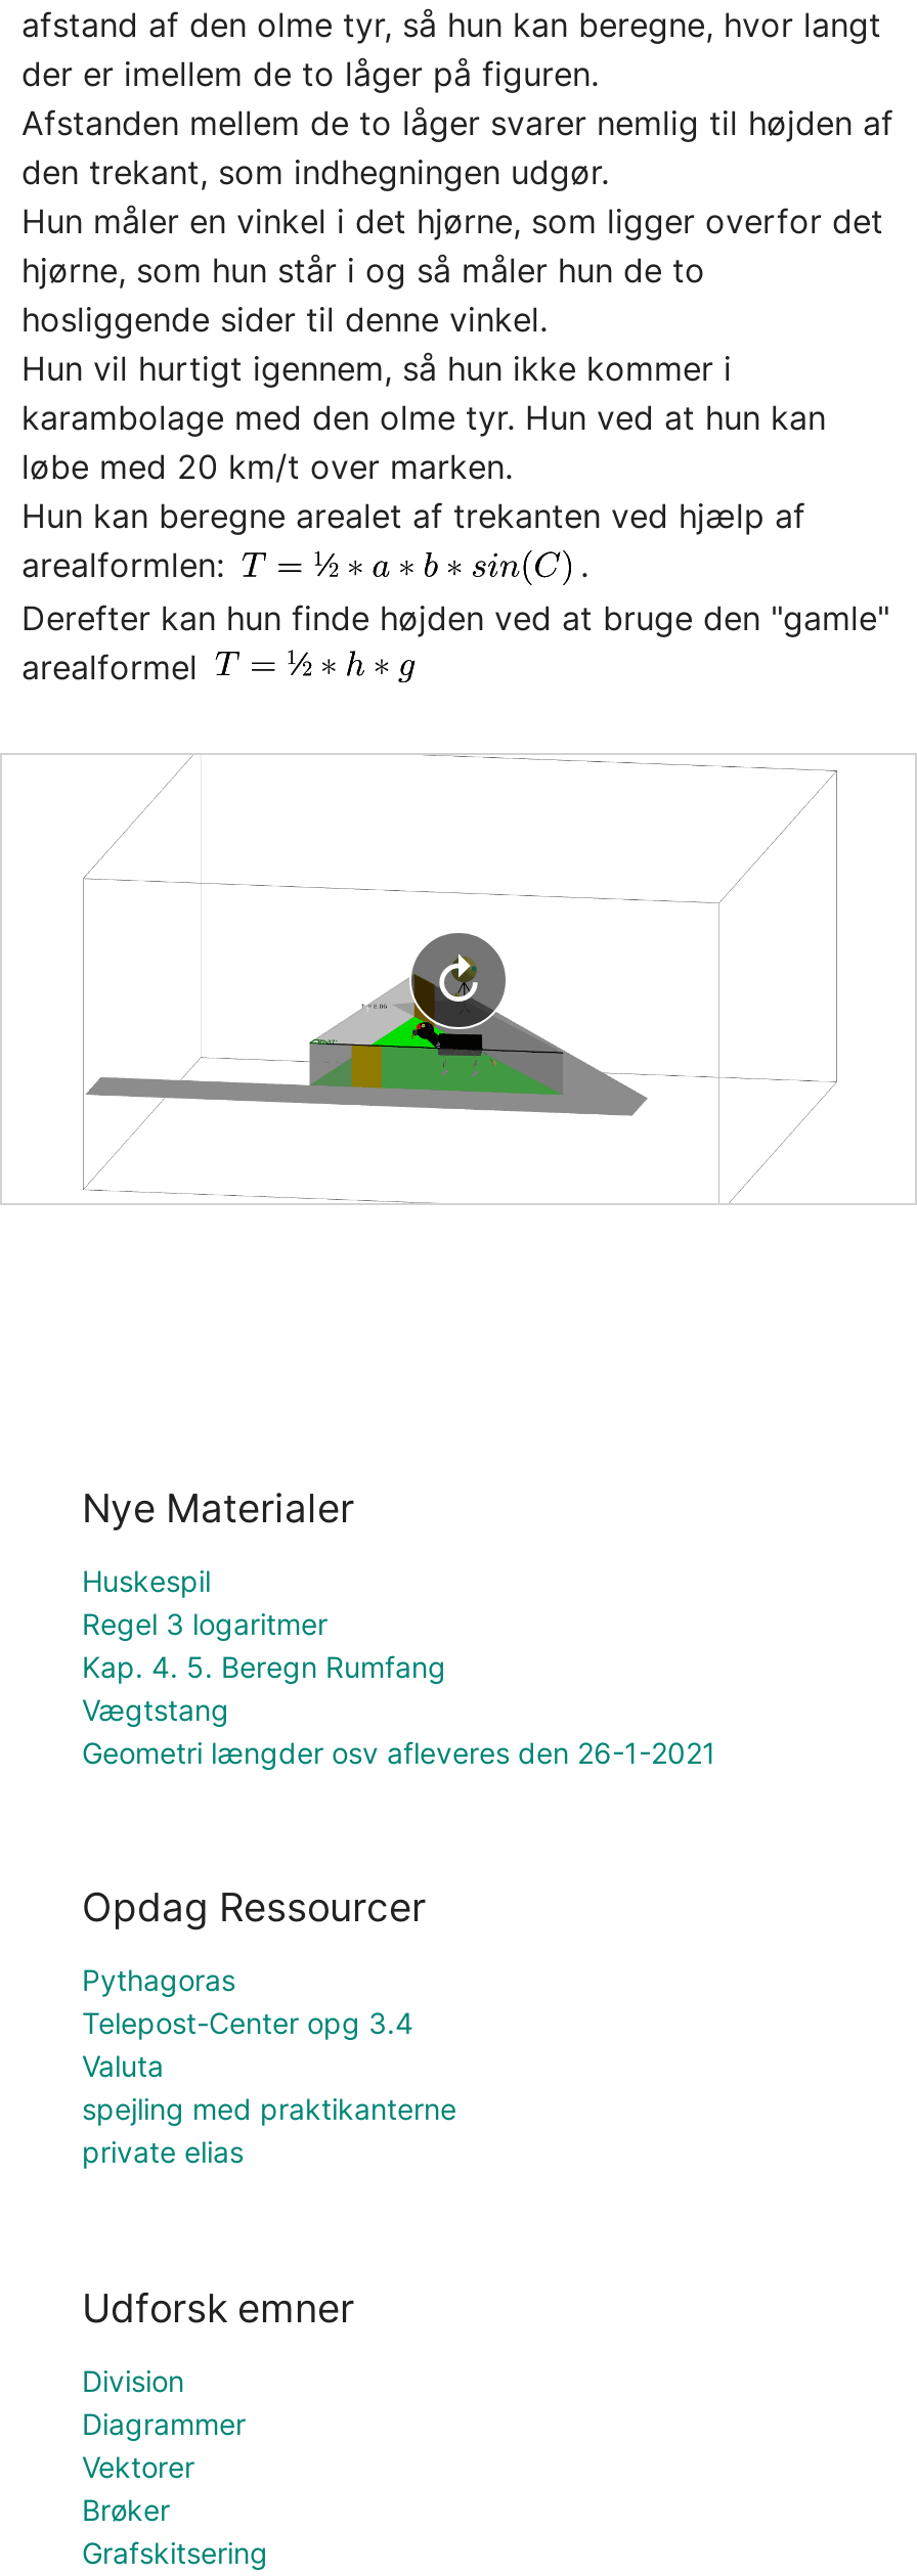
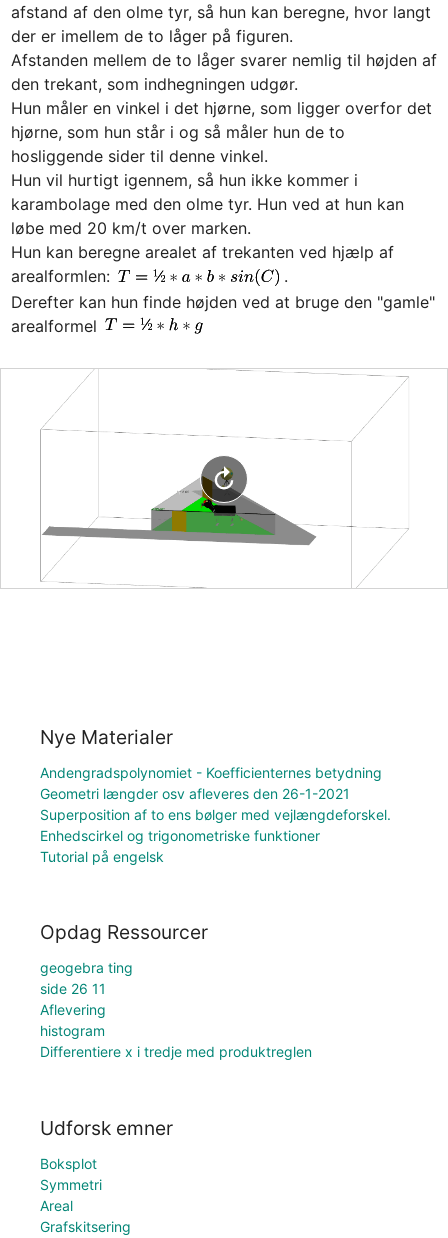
- Huskespil
- Regel 3 logaritmer
- Kap. 4. 5. Beregn Rumfang
- Vægtstang
+ Andengradspolynomiet - Koefficienternes betydning

moved up: Geometri længder osv afleveres den 26-1-2021

+ Superposition af to ens bølger med vejlængdeforskel.
+ Enhedscirkel og trigonometriske funktioner
+ Tutorial på engelsk

- Pythagoras
- Telepost-Center opg 3.4
- Valuta
- spejling med praktikanterne
- private elias
+ geogebra ting
+ side 26 11
+ Aflevering
+ histogram
+ Differentiere x i tredje med produktreglen

- Division
- Diagrammer
- Vektorer
- Brøker
+ Boksplot
+ Symmetri
+ Areal
